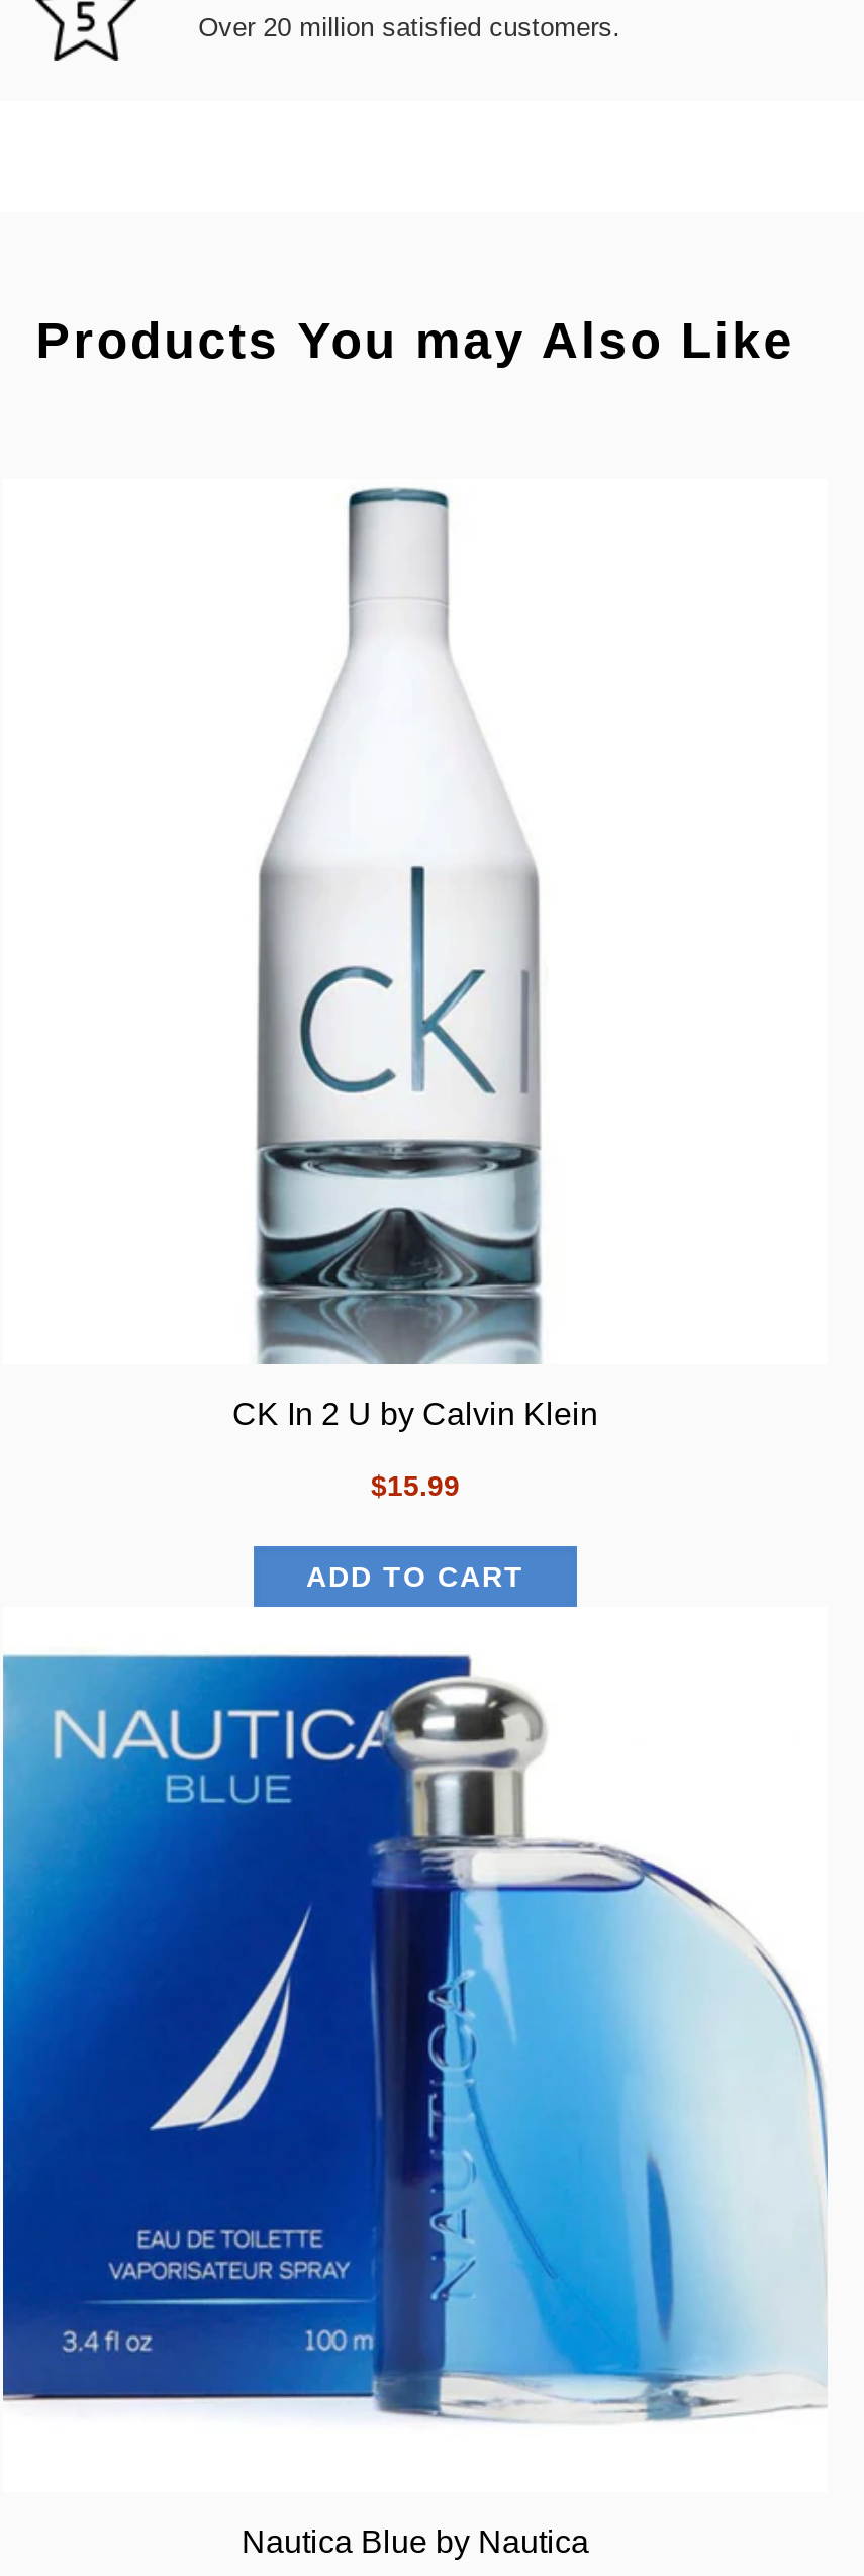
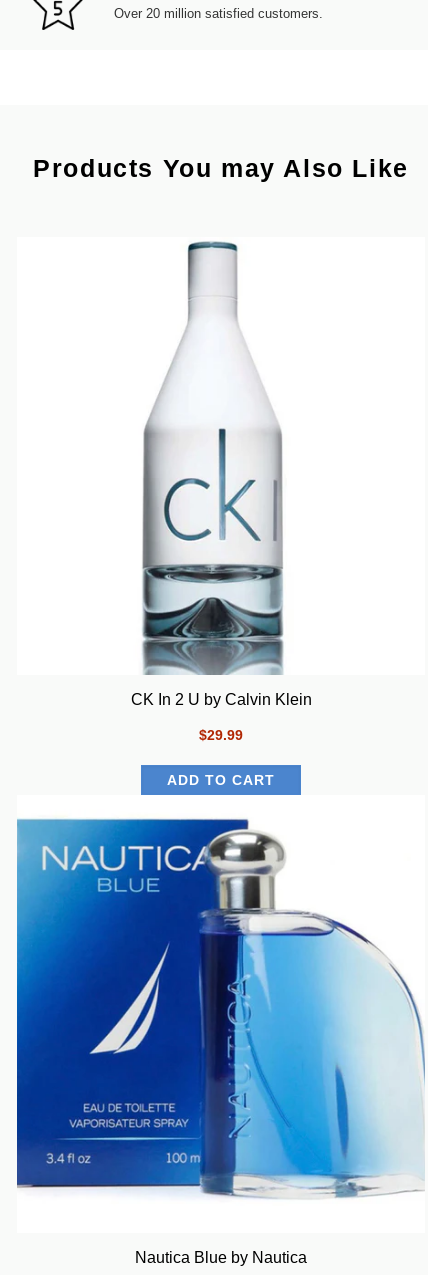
- $15.99
+ $29.99
